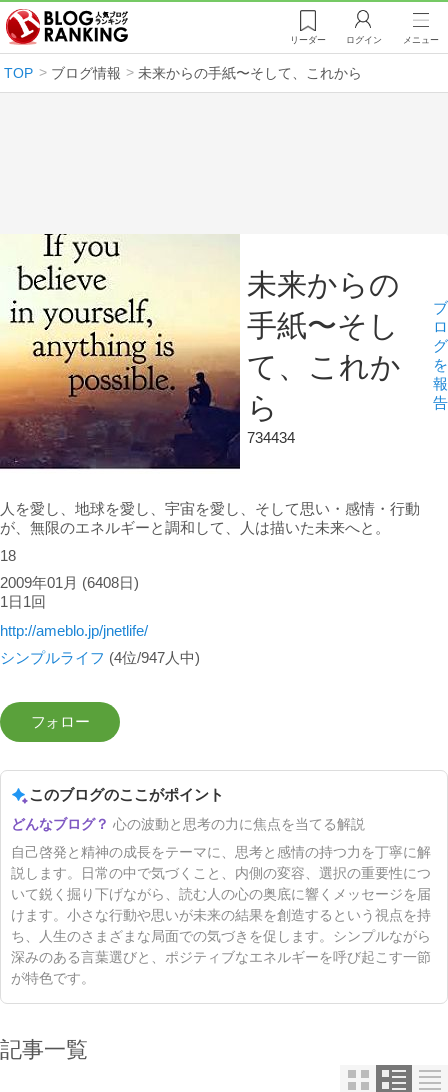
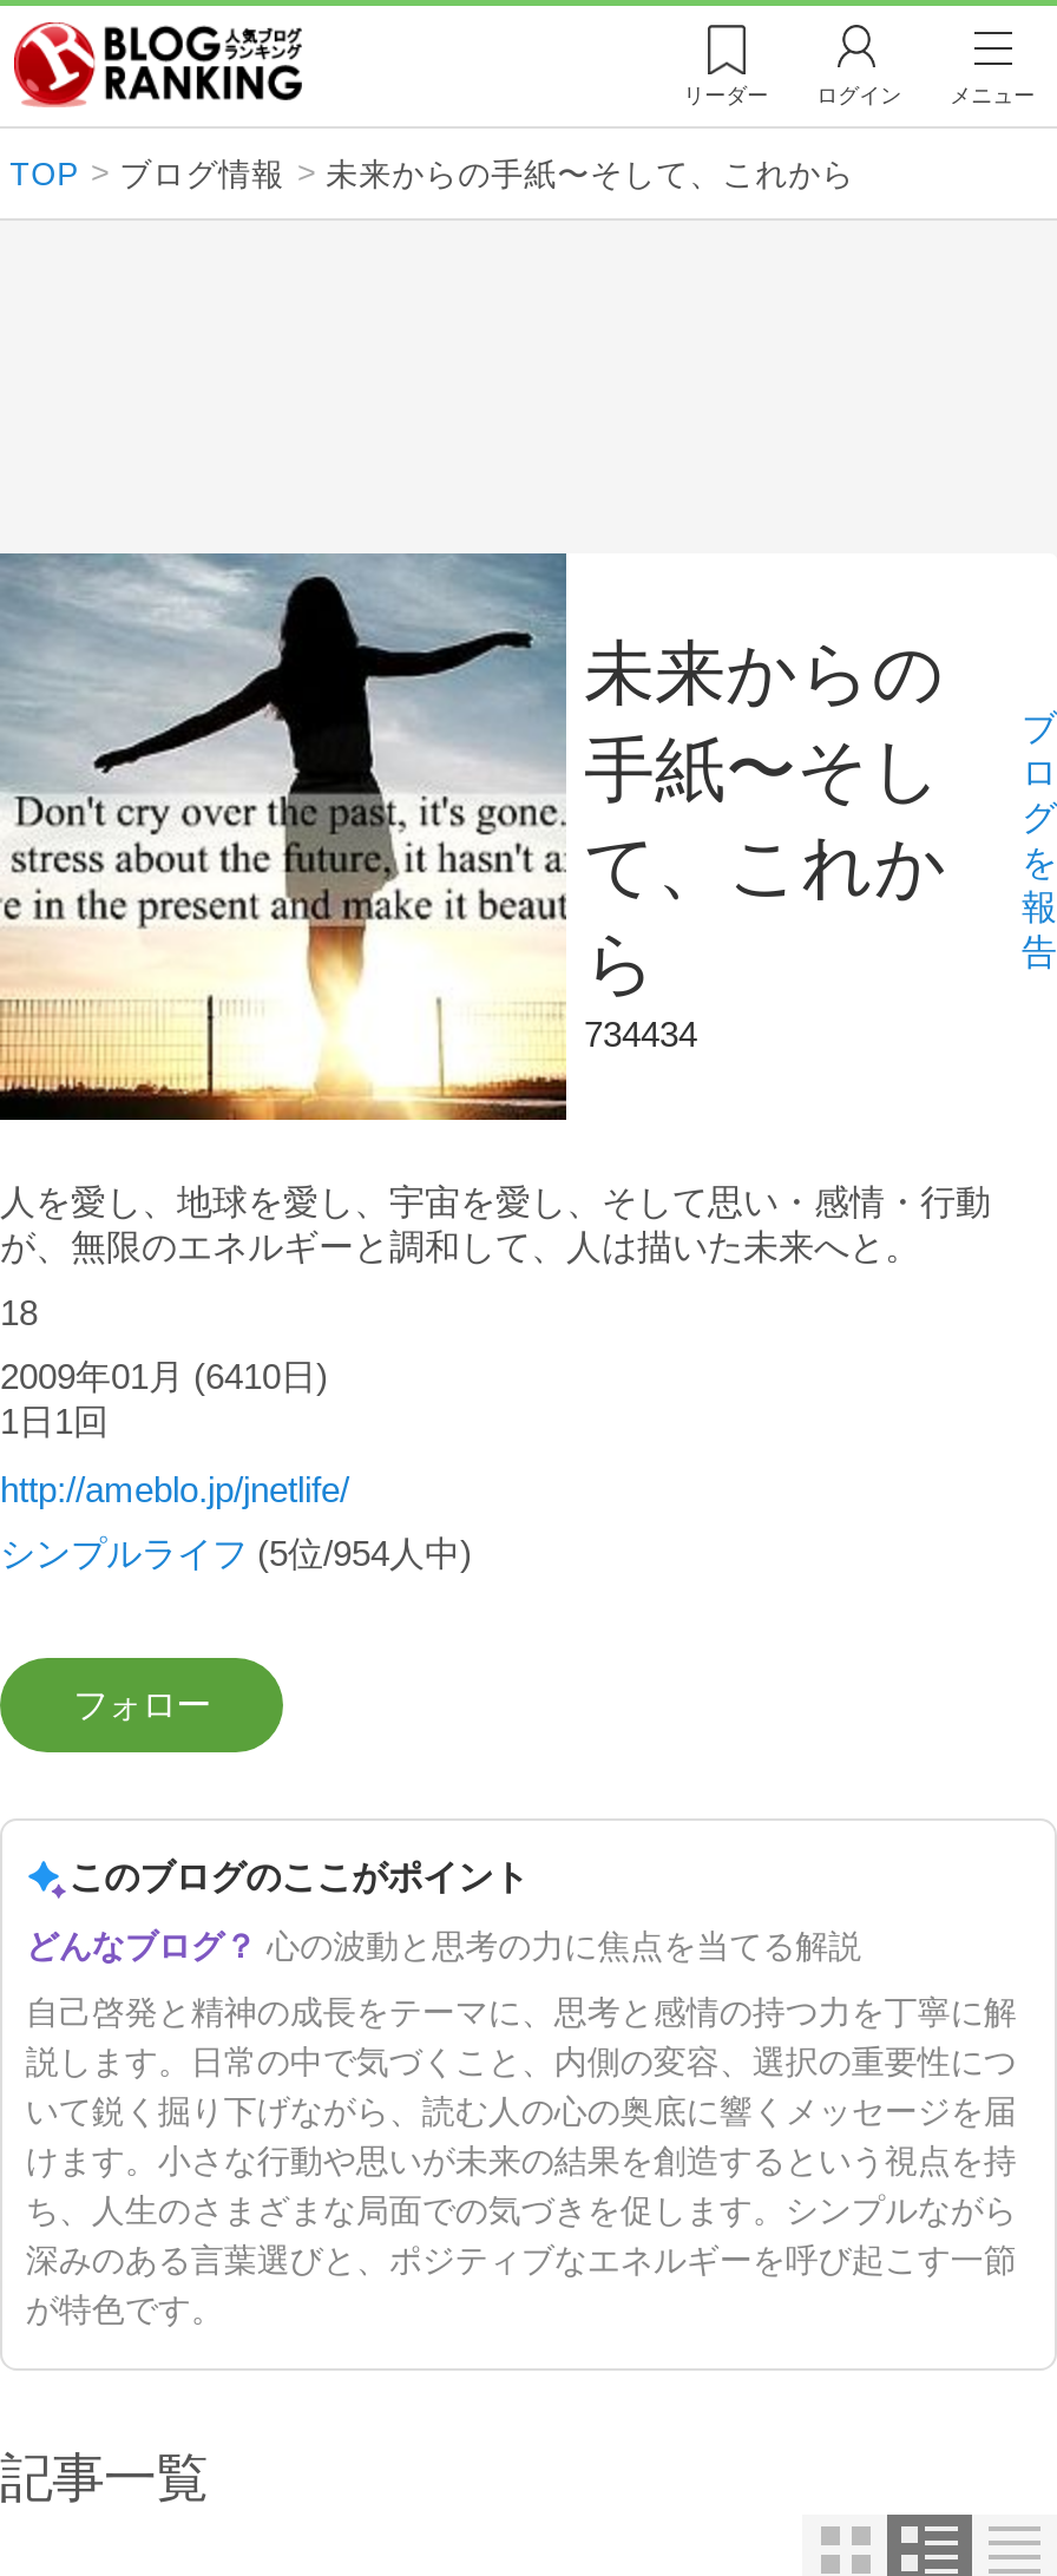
- [image]
+ [image]

- 2009年01月 (6408日)
+ 2009年01月 (6410日)

- シンプルライフ (4位/947人中)
+ シンプルライフ (5位/954人中)
